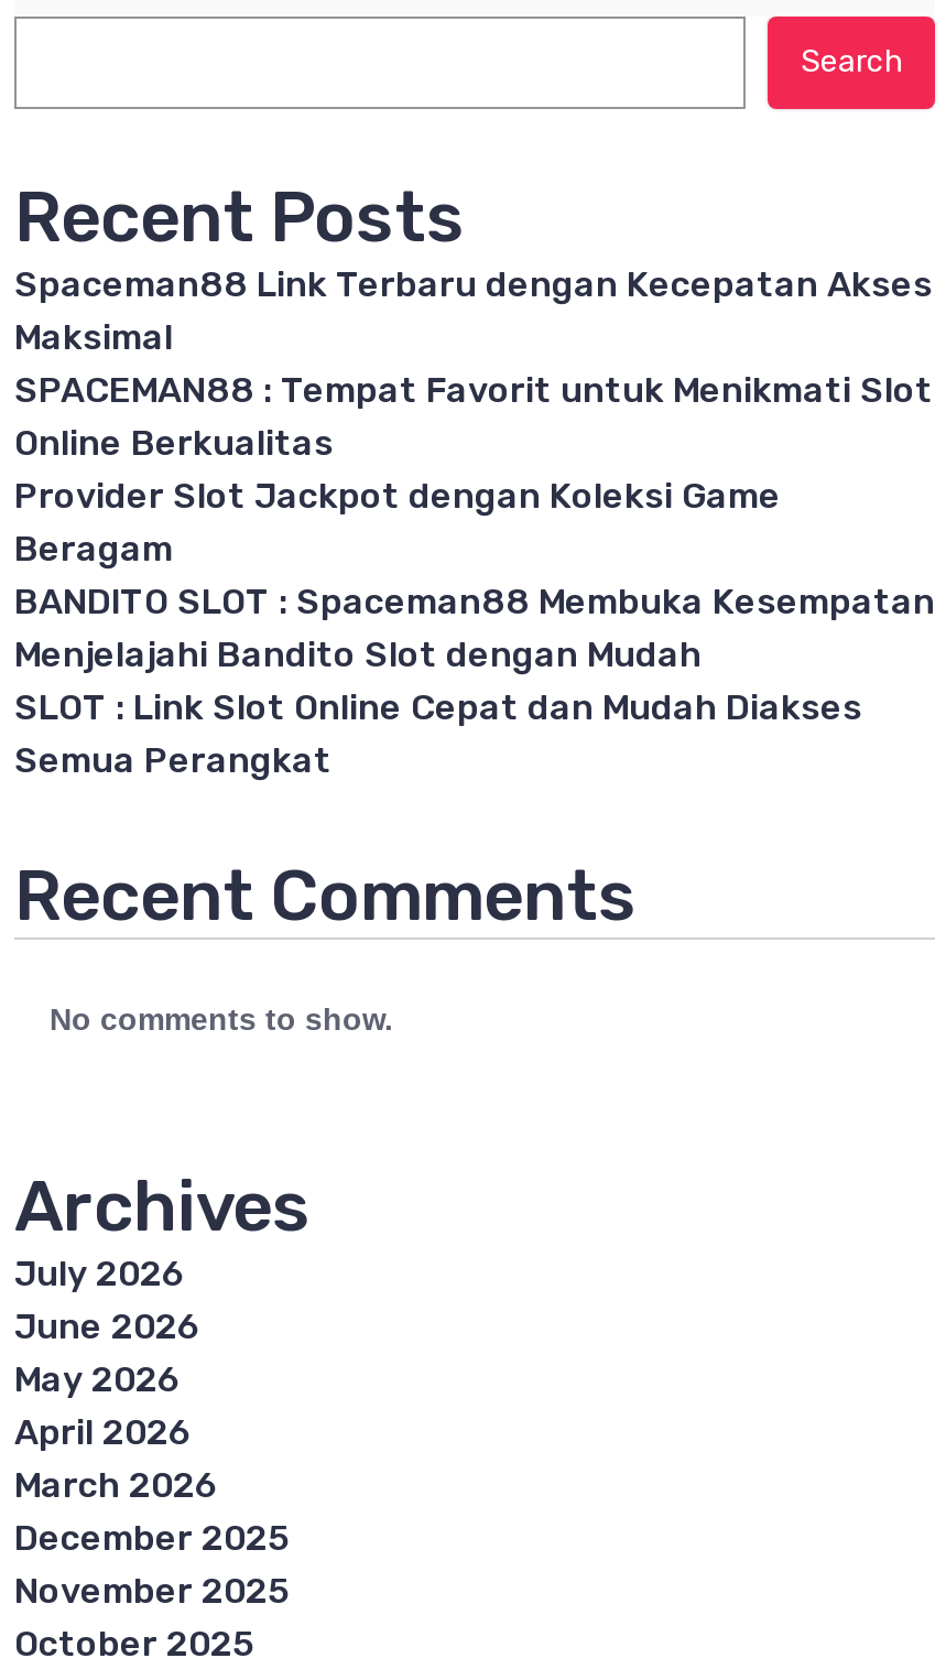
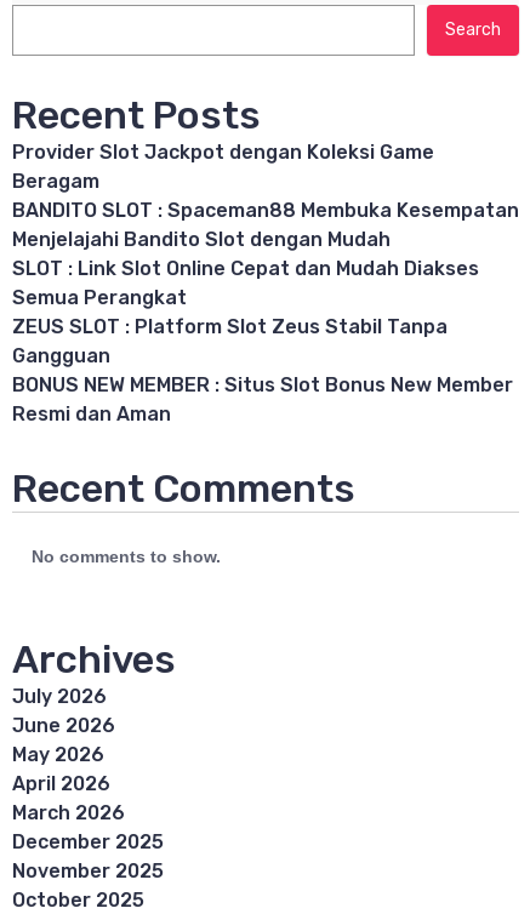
- Spaceman88 Link Terbaru dengan Kecepatan Akses
- Maksimal
- SPACEMAN88 : Tempat Favorit untuk Menikmati Slot
- Online Berkualitas

moved up: Provider Slot Jackpot dengan Koleksi Game | Beragam | BANDITO SLOT : Spaceman88 Membuka Kesempatan | Menjelajahi Bandito Slot dengan Mudah | SLOT : Link Slot Online Cepat dan Mudah Diakses | Semua Perangkat

+ ZEUS SLOT : Platform Slot Zeus Stabil Tanpa
+ Gangguan
+ BONUS NEW MEMBER : Situs Slot Bonus New Member
+ Resmi dan Aman
